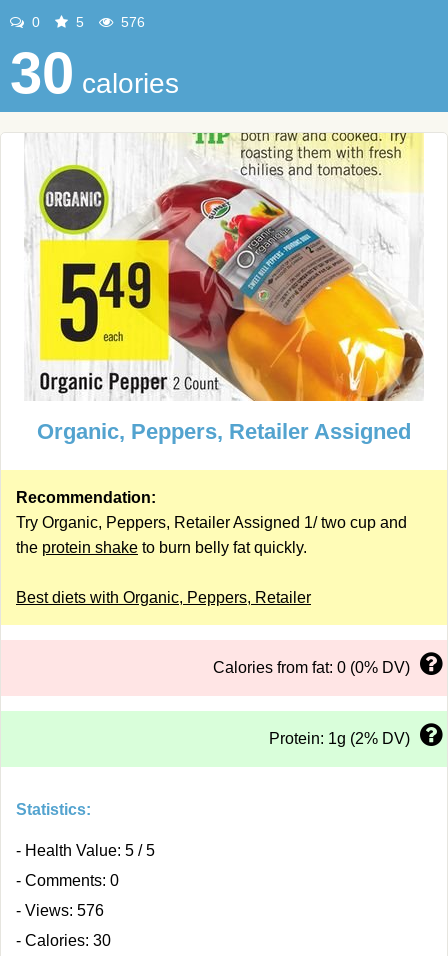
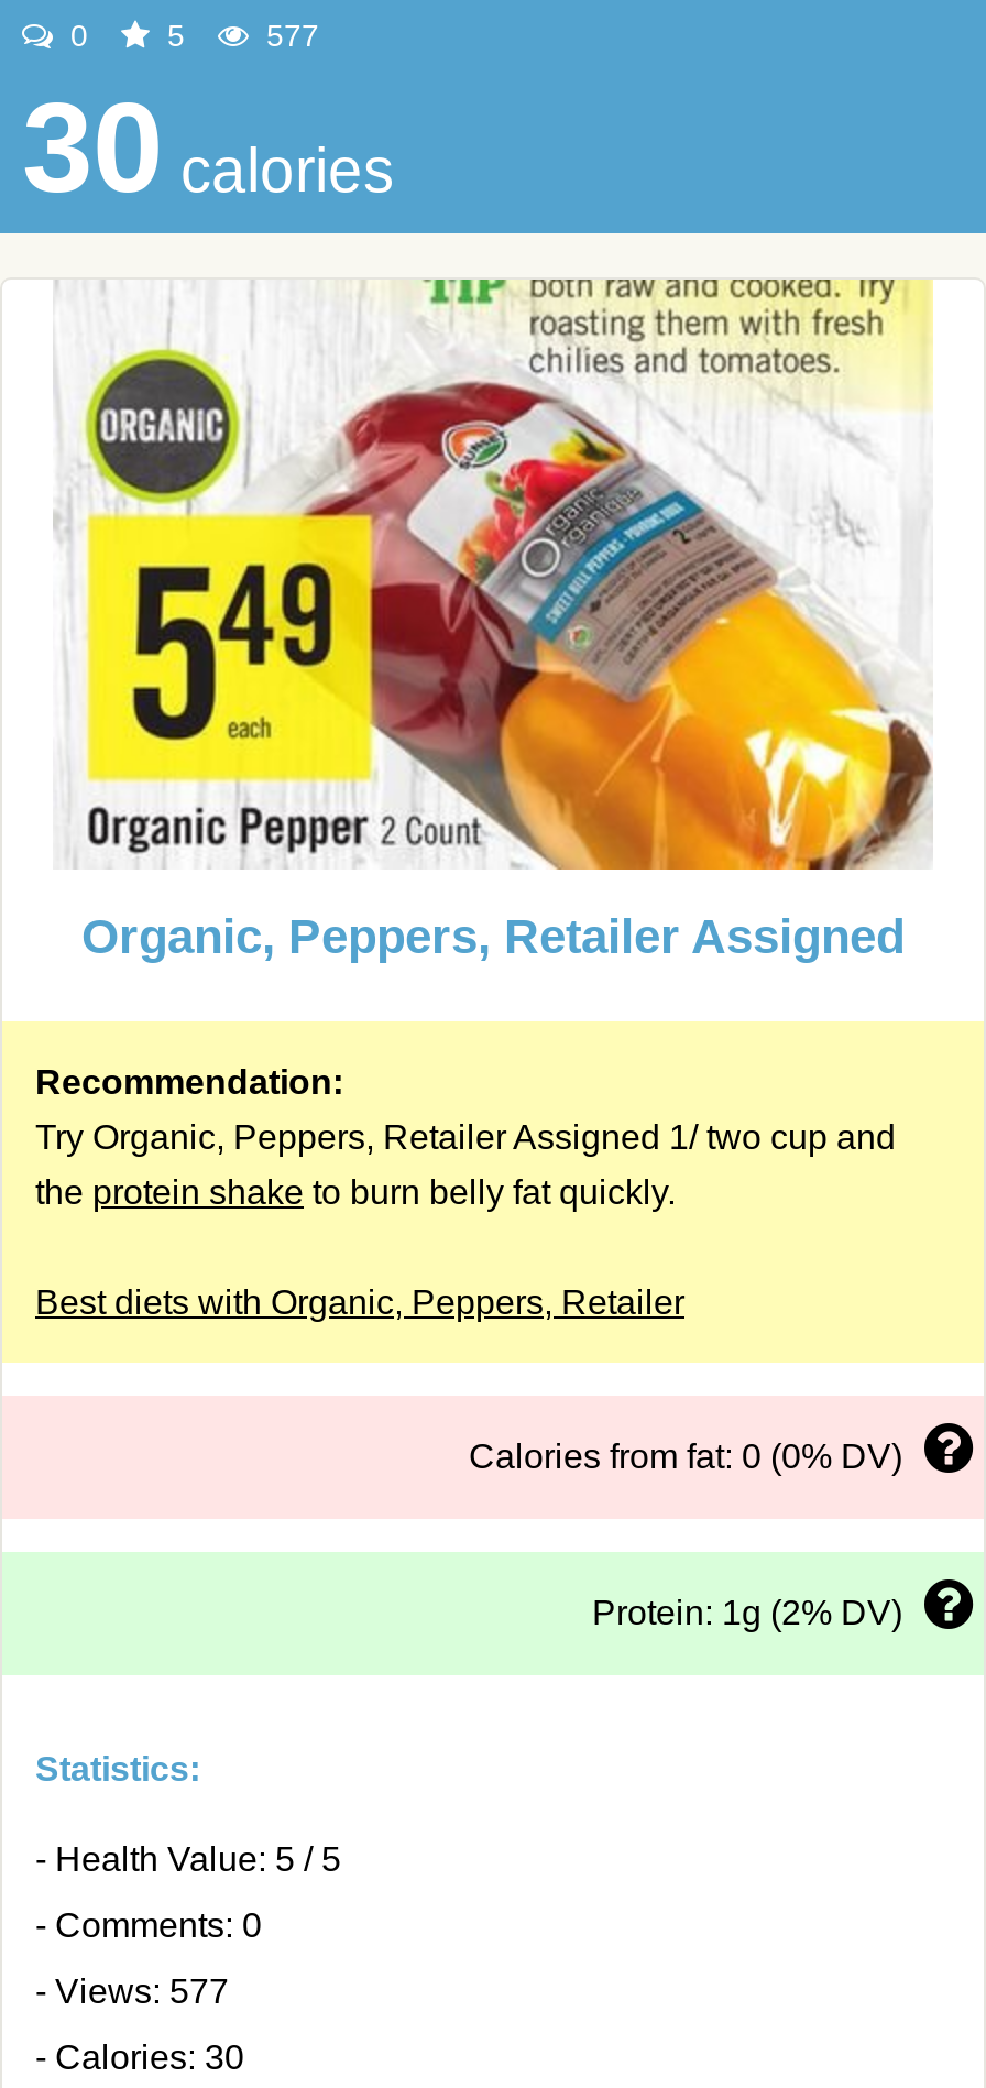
- 576
+ 577

- - Views: 576
+ - Views: 577
